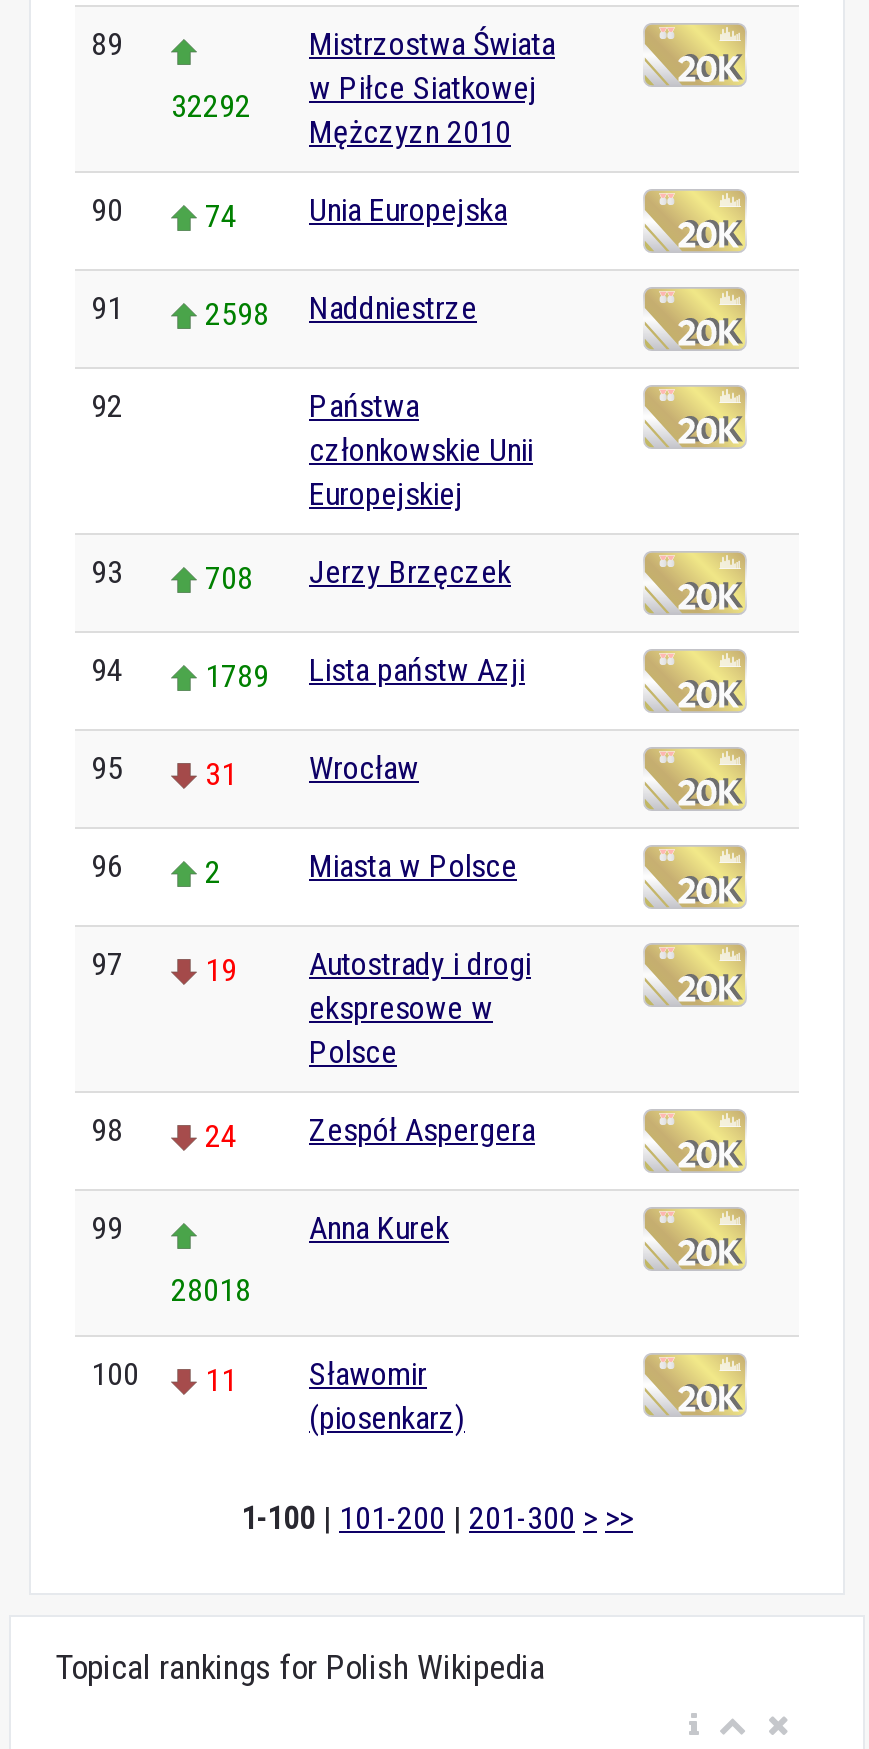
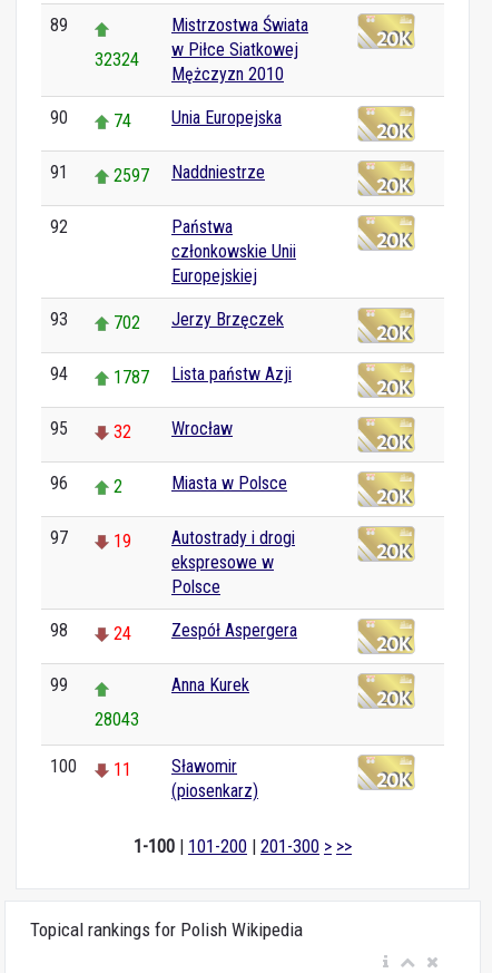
- 32292 w Piłce Siatkowej
+ 32324 w Piłce Siatkowej

- 91 2598 Naddniestrze
+ 91 2597 Naddniestrze

- 93 708 Jerzy Brzęczek
+ 93 702 Jerzy Brzęczek

- 94 1789 Lista państw Azji
+ 94 1787 Lista państw Azji

- 95 31 Wrocław
+ 95 32 Wrocław

- 28018
+ 28043
